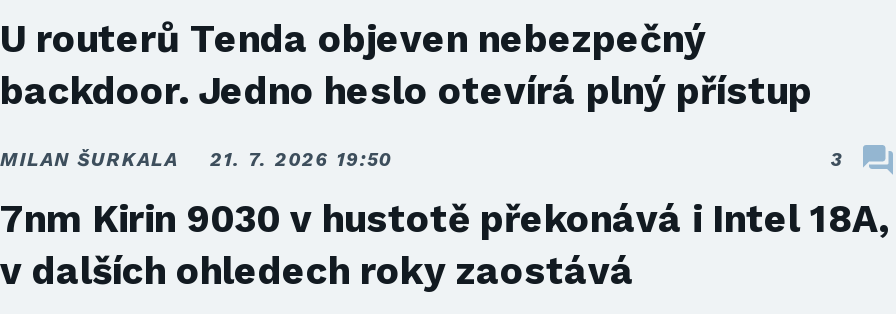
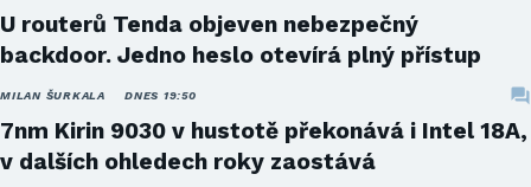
- 21. 7. 2026 19:50
- 3
+ DNES 19:50
